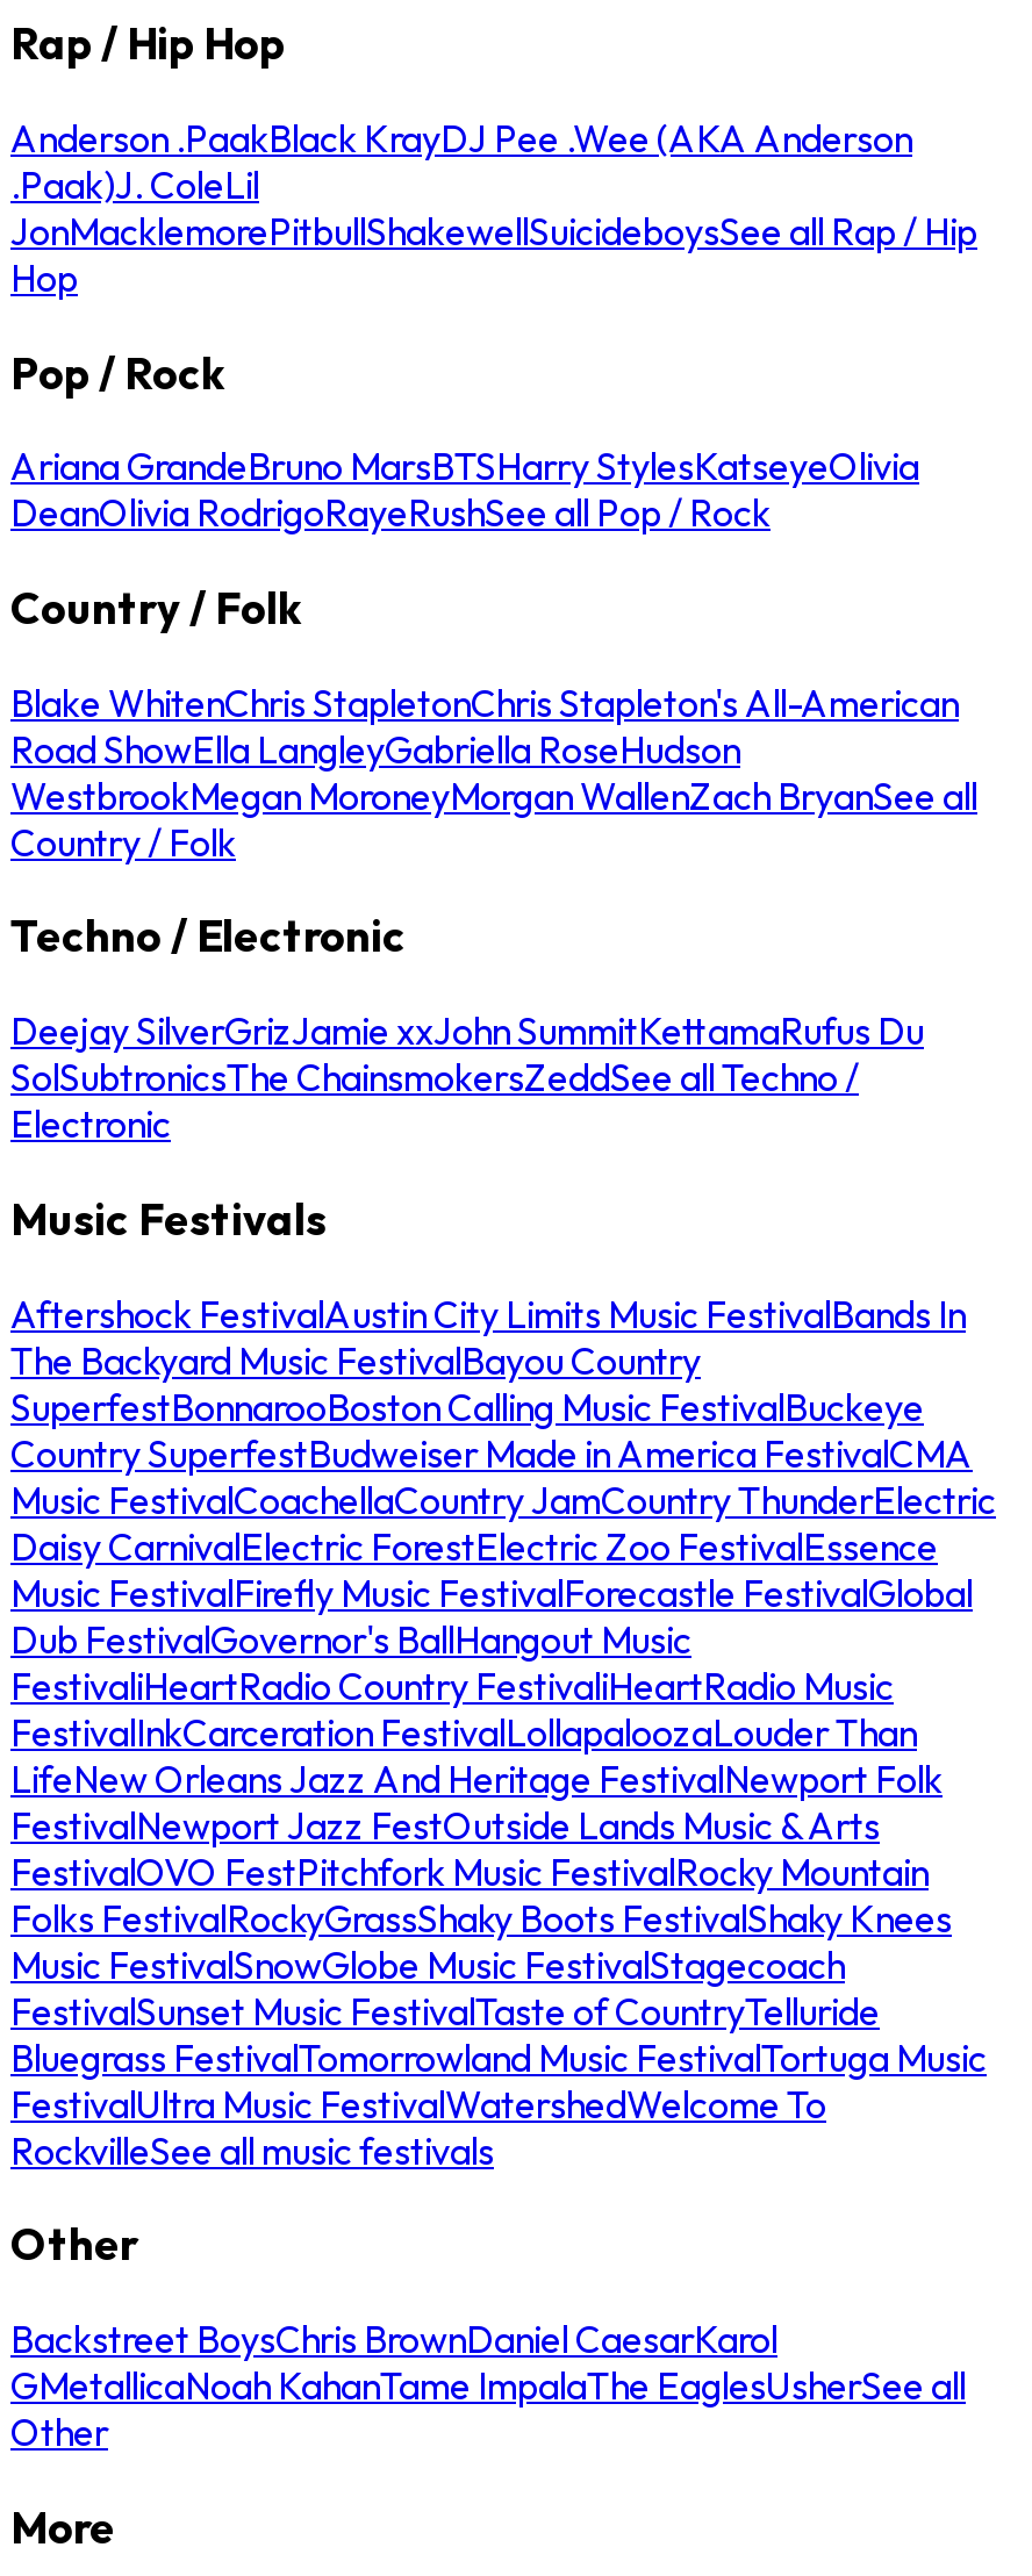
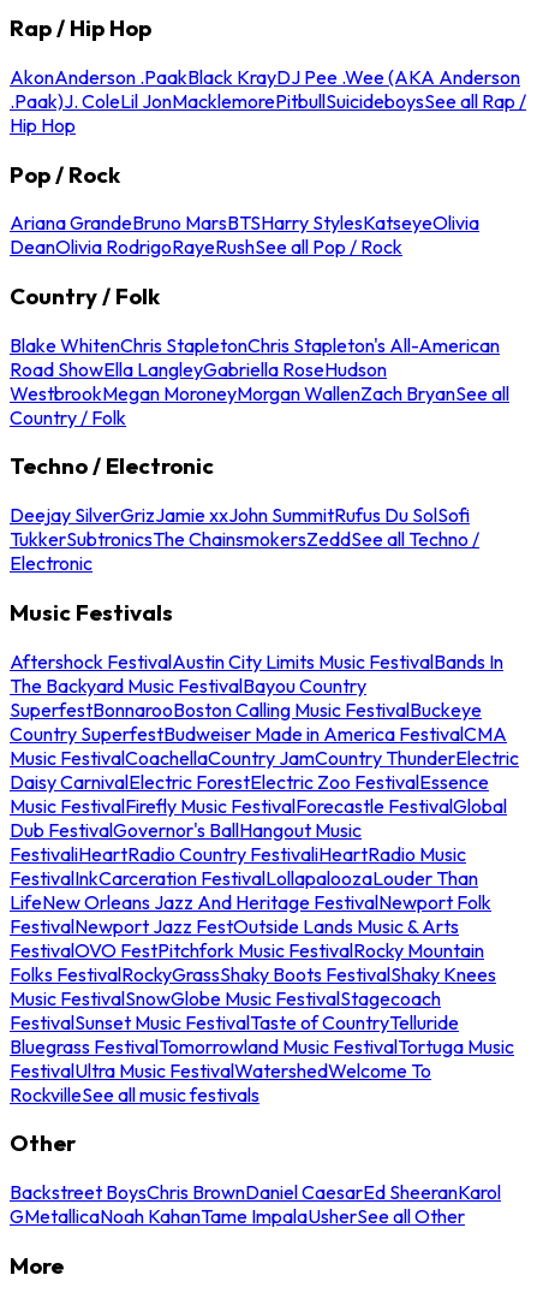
- Anderson .PaakBlack KrayDJ Pee .Wee (AKA Anderson
- .Paak)J. ColeLil
- JonMacklemorePitbullShakewellSuicideboysSee all Rap / Hip
- Hop
+ AkonAnderson .PaakBlack KrayDJ Pee .Wee (AKA Anderson
+ .Paak)J. ColeLil JonMacklemorePitbullSuicideboysSee all Rap /
+ Hip Hop

- Deejay SilverGrizJamie xxJohn SummitKettamaRufus Du
- SolSubtronicsThe ChainsmokersZeddSee all Techno /
+ Deejay SilverGrizJamie xxJohn SummitRufus Du SolSofi
+ TukkerSubtronicsThe ChainsmokersZeddSee all Techno /

- Backstreet BoysChris BrownDaniel CaesarKarol
- GMetallicaNoah KahanTame ImpalaThe EaglesUsherSee all
- Other
+ Backstreet BoysChris BrownDaniel CaesarEd SheeranKarol
+ GMetallicaNoah KahanTame ImpalaUsherSee all Other
